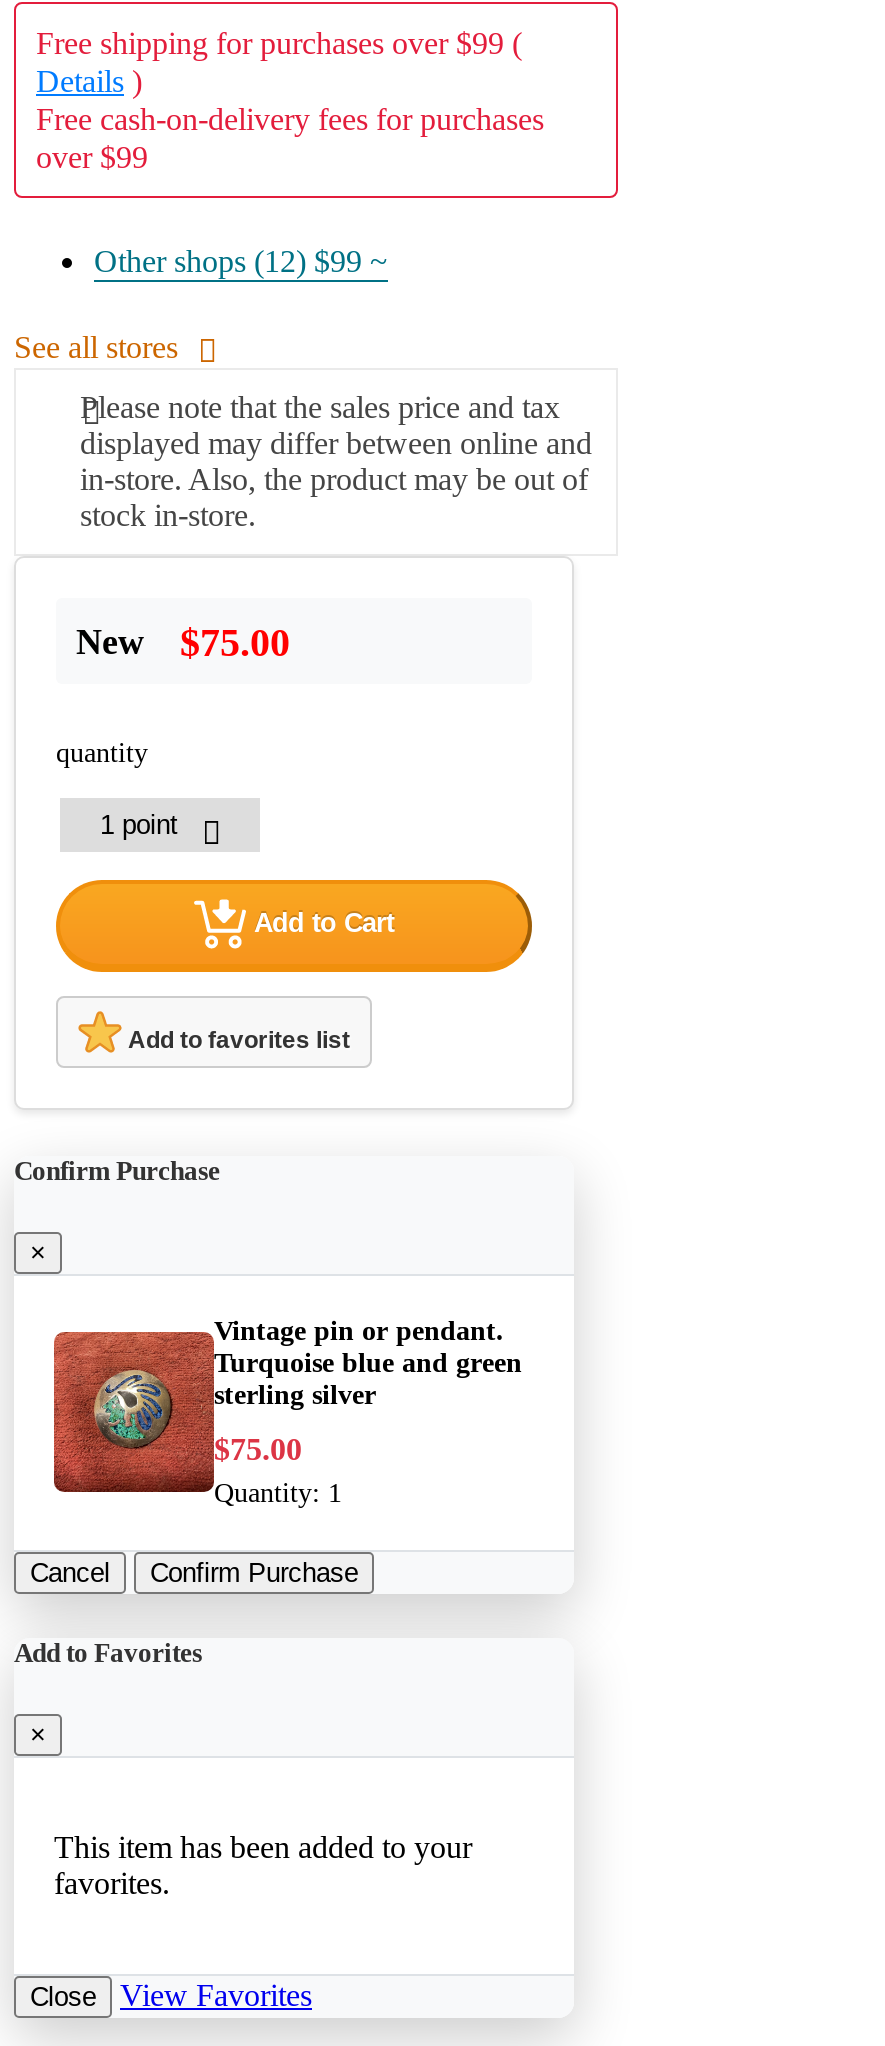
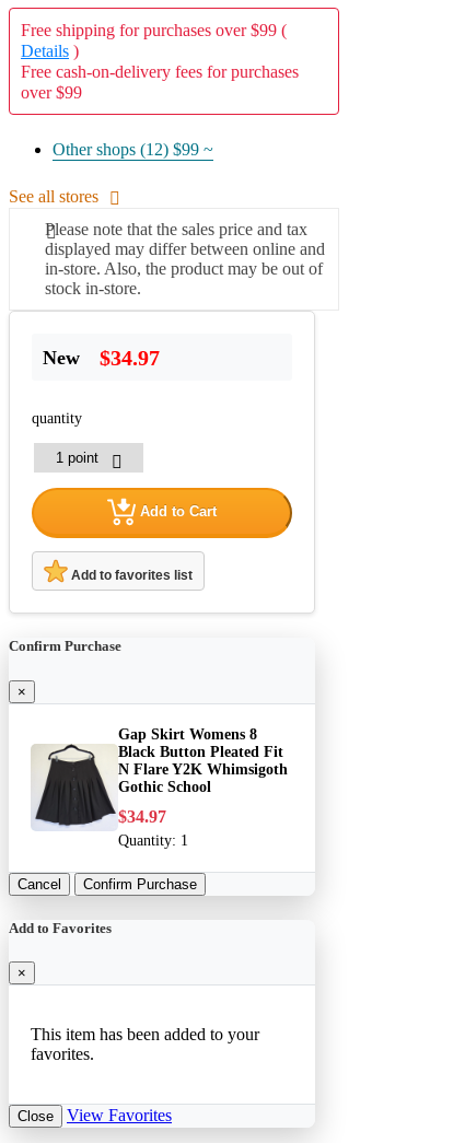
- New $75.00
+ New $34.97

- [image]
- Vintage pin or pendant.
- Turquoise blue and green
- sterling silver
+ [image]
+ Gap Skirt Womens 8
+ Black Button Pleated Fit
+ N Flare Y2K Whimsigoth
+ Gothic School

- $75.00
+ $34.97
